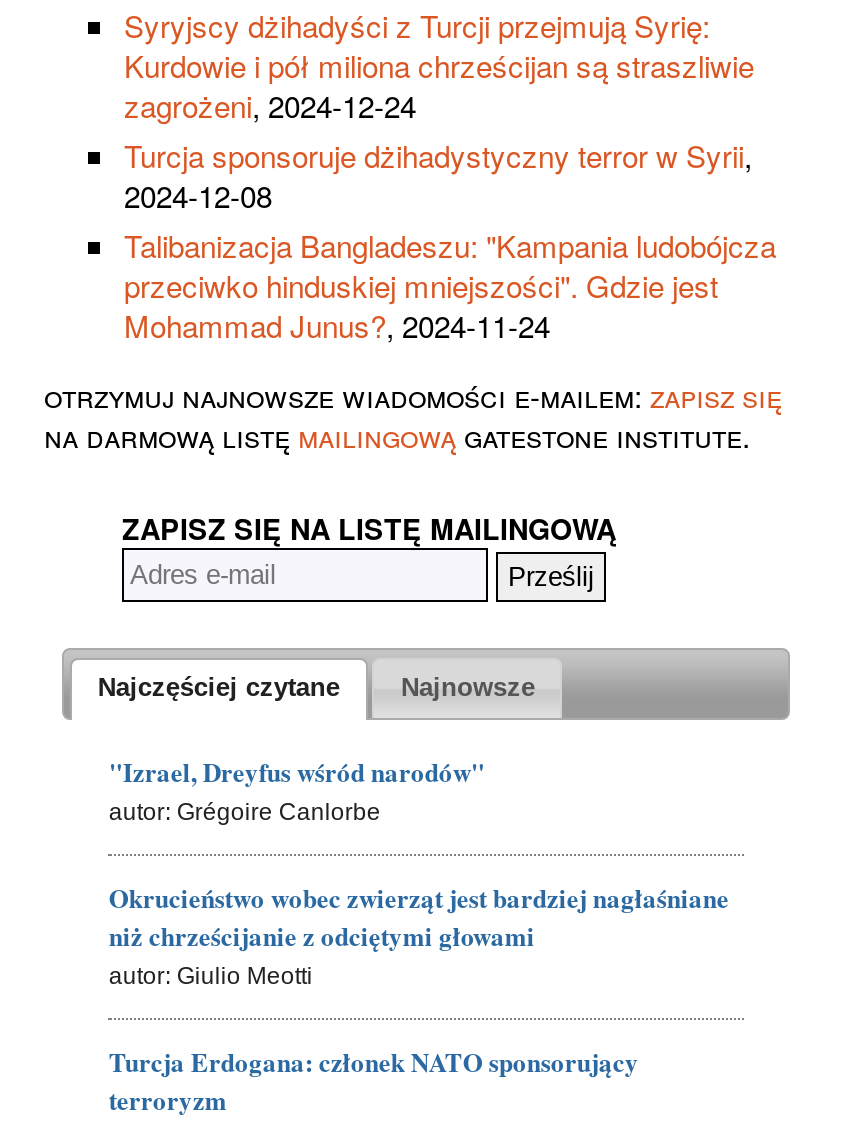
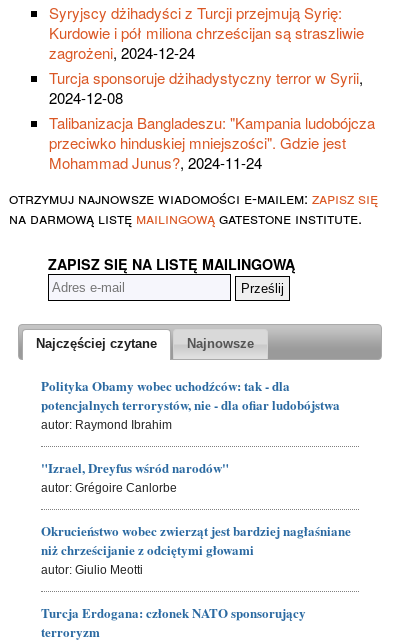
+ Polityka Obamy wobec uchodźców: tak - dla
+ potencjalnych terrorystów, nie - dla ofiar ludobójstwa
+ autor: Raymond Ibrahim
